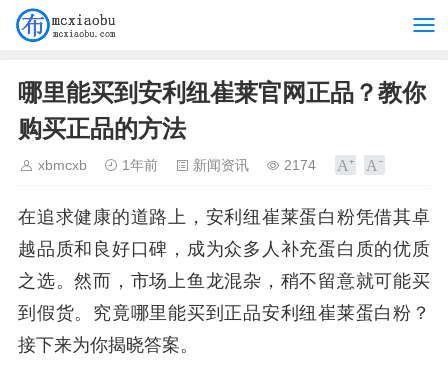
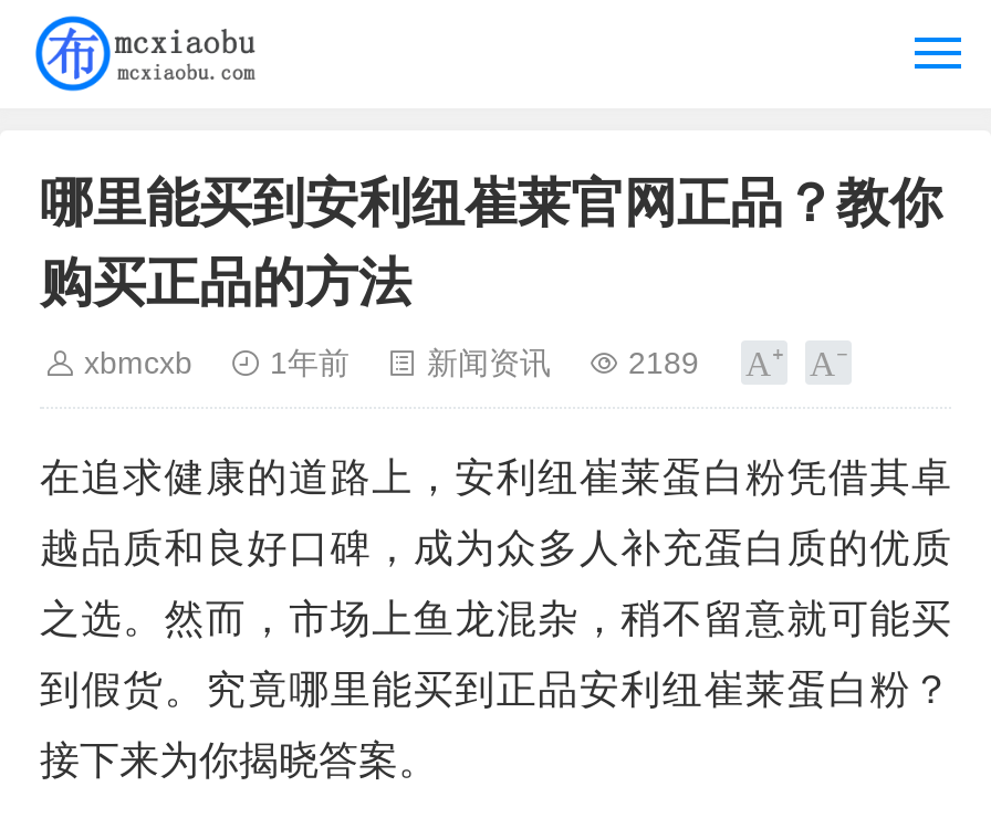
- 2174
+ 2189
